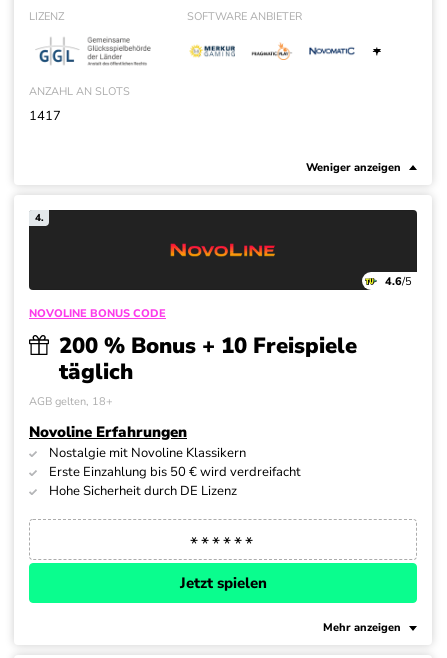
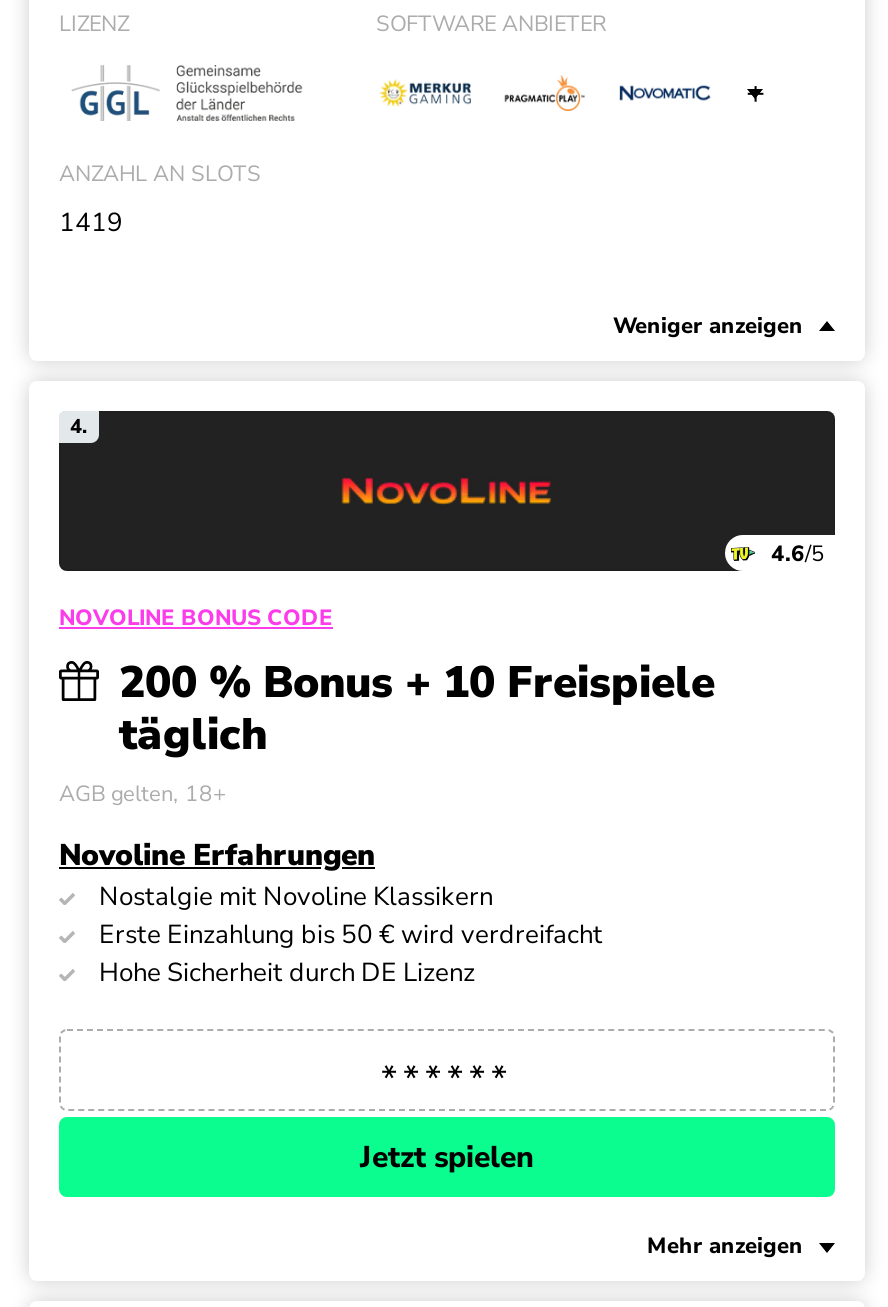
- 1417
+ 1419
